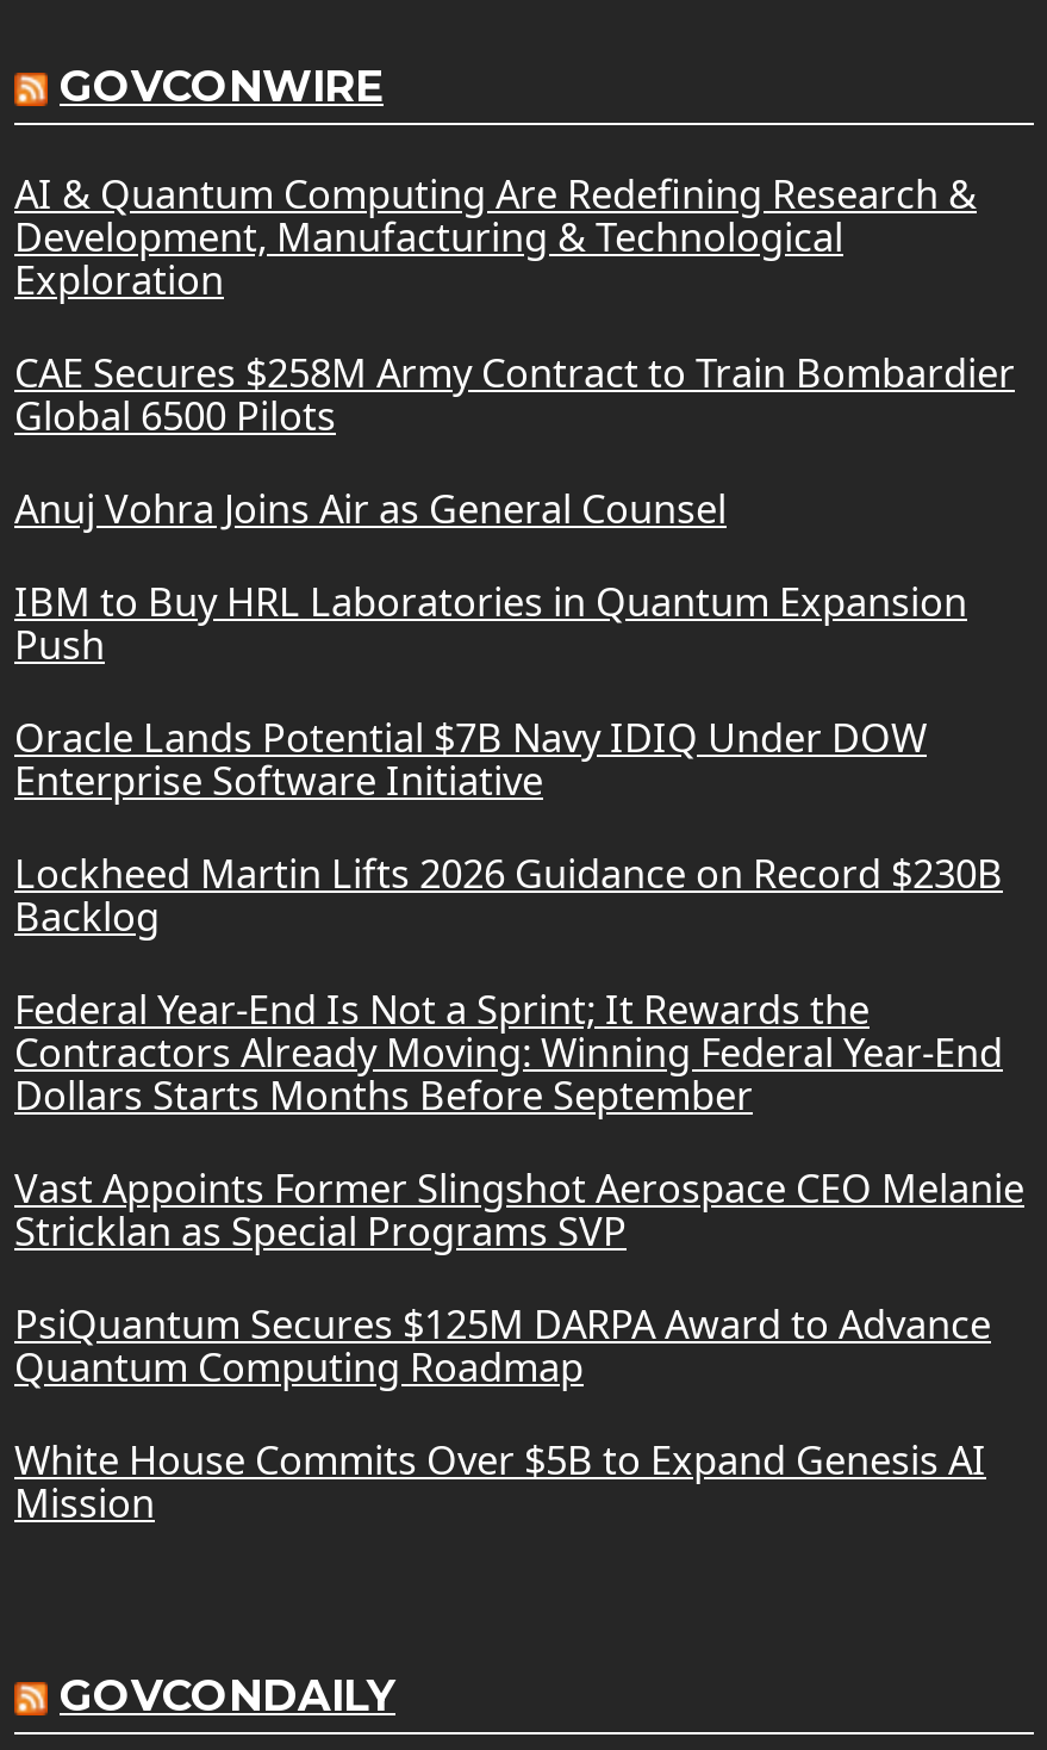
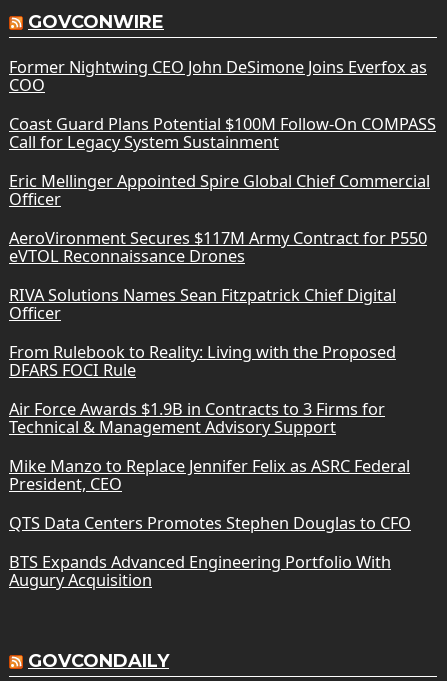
- AI & Quantum Computing Are Redefining Research &
- Development, Manufacturing & Technological
- Exploration
+ Former Nightwing CEO John DeSimone Joins Everfox as
+ COO

- CAE Secures $258M Army Contract to Train Bombardier
- Global 6500 Pilots
+ Coast Guard Plans Potential $100M Follow-On COMPASS
+ Call for Legacy System Sustainment

- Anuj Vohra Joins Air as General Counsel
+ Eric Mellinger Appointed Spire Global Chief Commercial
+ Officer

- IBM to Buy HRL Laboratories in Quantum Expansion
- Push
+ AeroVironment Secures $117M Army Contract for P550
+ eVTOL Reconnaissance Drones

- Oracle Lands Potential $7B Navy IDIQ Under DOW
- Enterprise Software Initiative
+ RIVA Solutions Names Sean Fitzpatrick Chief Digital
+ Officer

- Lockheed Martin Lifts 2026 Guidance on Record $230B
- Backlog
+ From Rulebook to Reality: Living with the Proposed
+ DFARS FOCI Rule

- Federal Year-End Is Not a Sprint; It Rewards the
- Contractors Already Moving: Winning Federal Year-End
- Dollars Starts Months Before September
+ Air Force Awards $1.9B in Contracts to 3 Firms for
+ Technical & Management Advisory Support

- Vast Appoints Former Slingshot Aerospace CEO Melanie
- Stricklan as Special Programs SVP
+ Mike Manzo to Replace Jennifer Felix as ASRC Federal
+ President, CEO

- PsiQuantum Secures $125M DARPA Award to Advance
- Quantum Computing Roadmap
+ QTS Data Centers Promotes Stephen Douglas to CFO

- White House Commits Over $5B to Expand Genesis AI
- Mission
+ BTS Expands Advanced Engineering Portfolio With
+ Augury Acquisition
